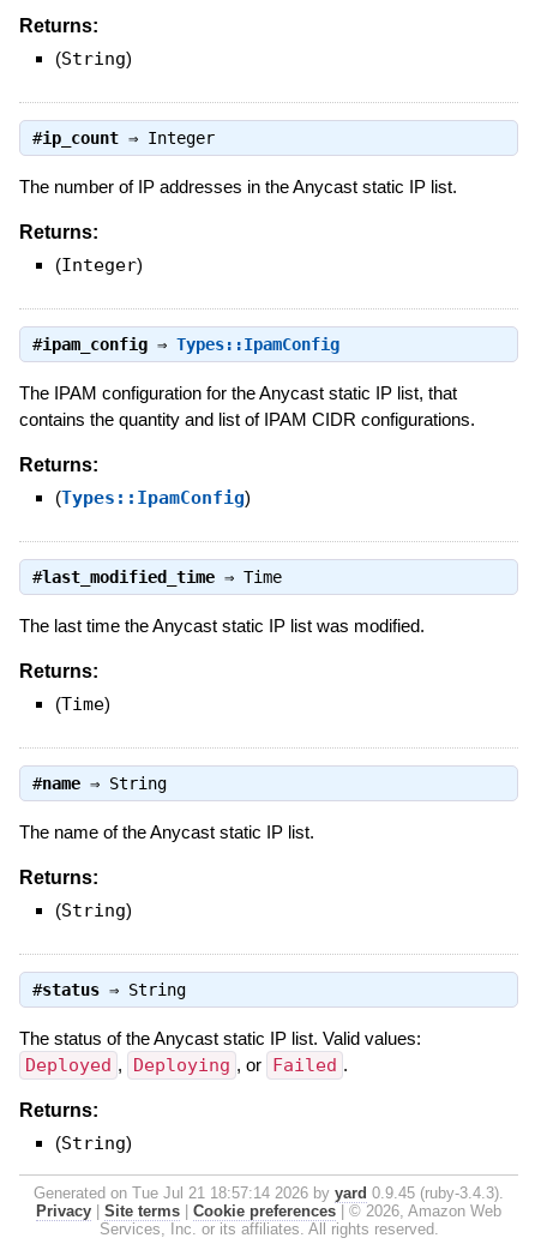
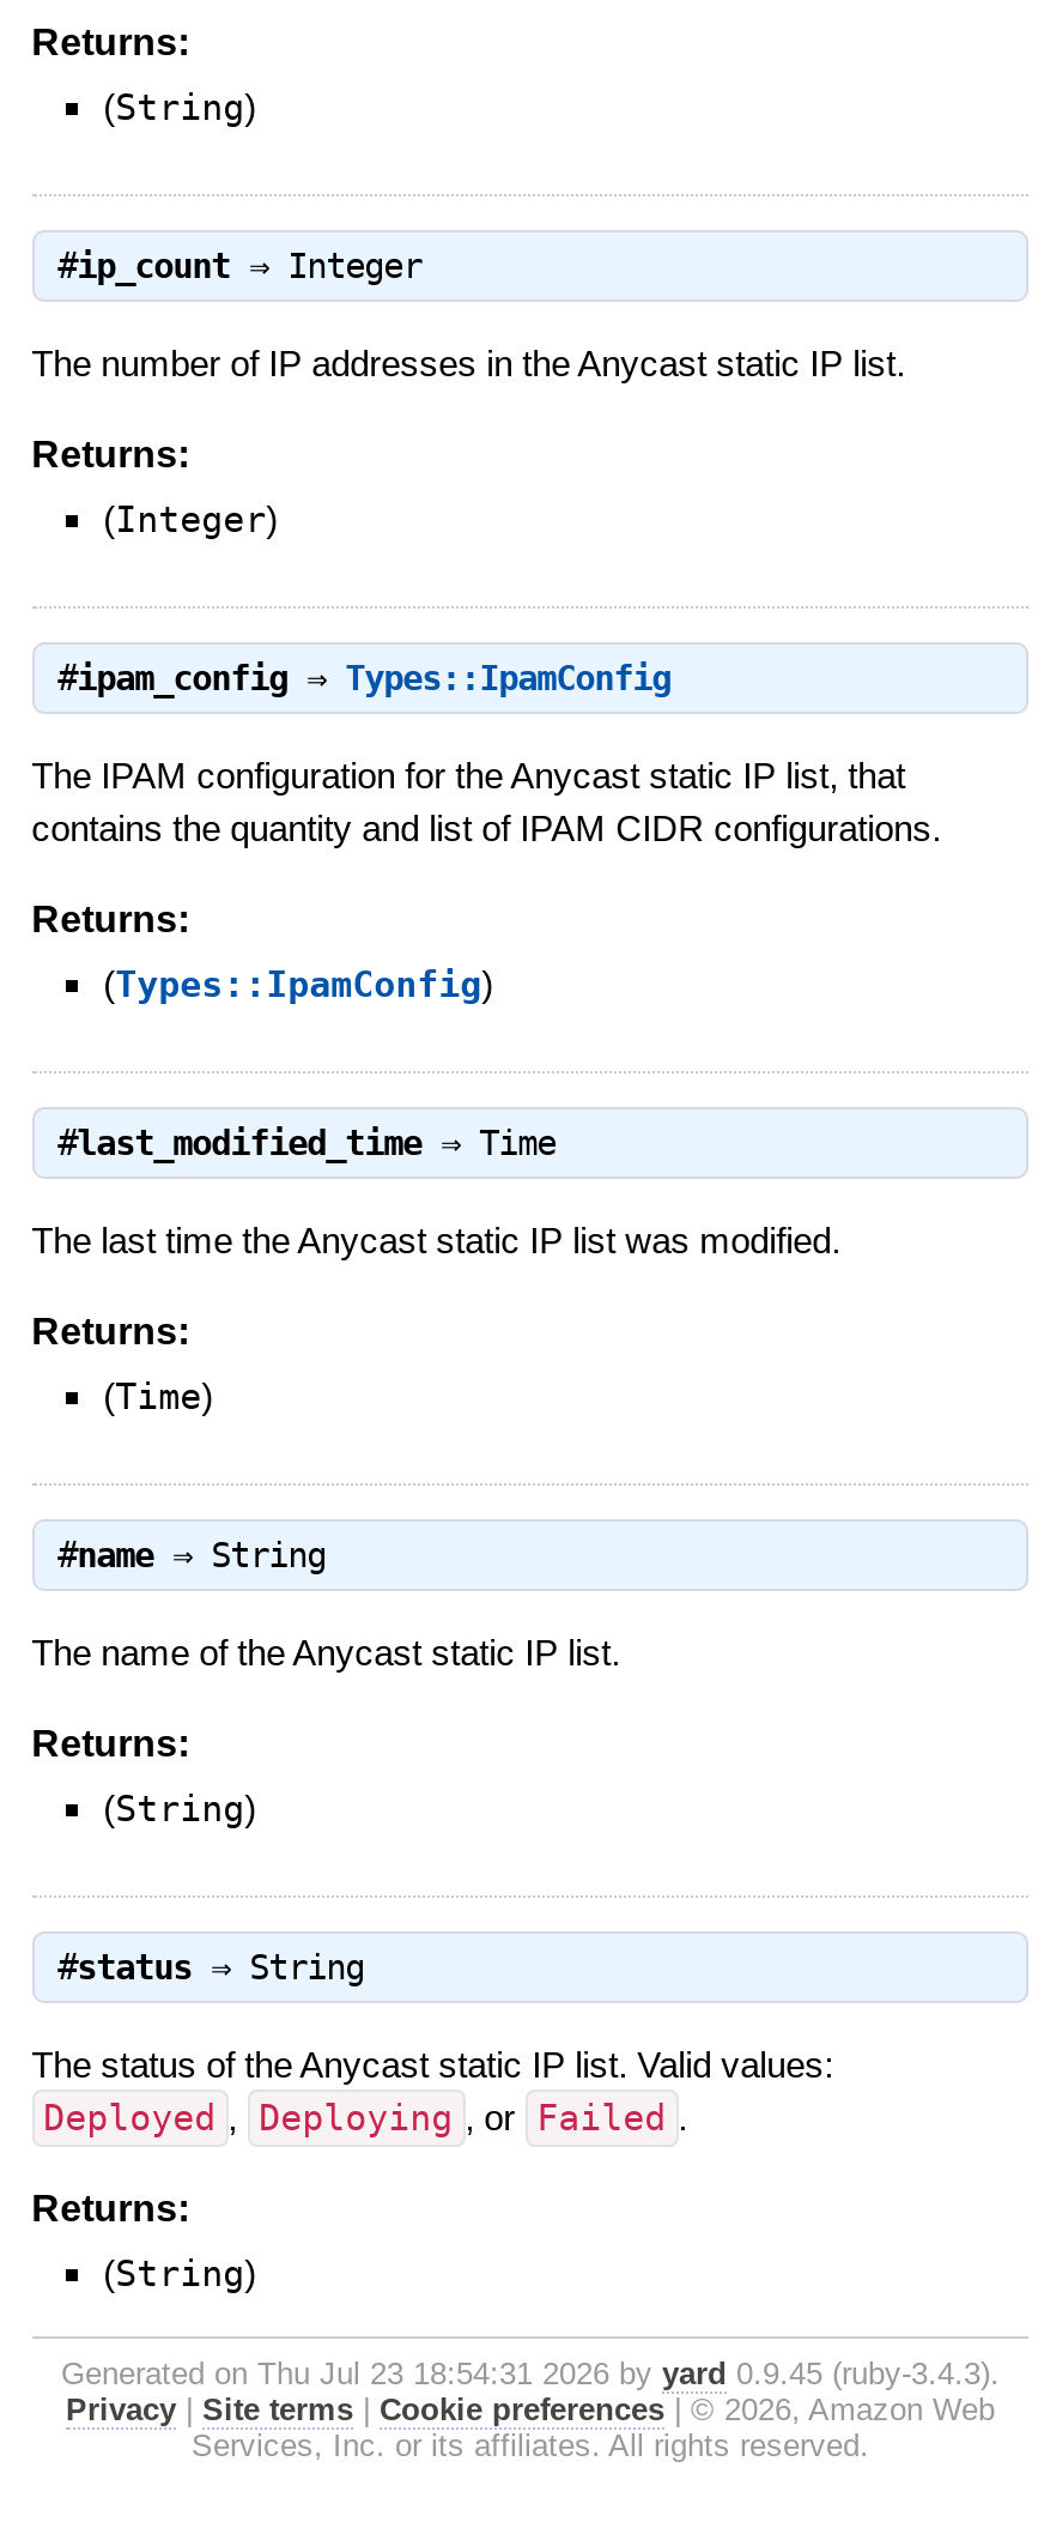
- Generated on Tue Jul 21 18:57:14 2026 by yard 0.9.45 (ruby-3.4.3).
+ Generated on Thu Jul 23 18:54:31 2026 by yard 0.9.45 (ruby-3.4.3).
